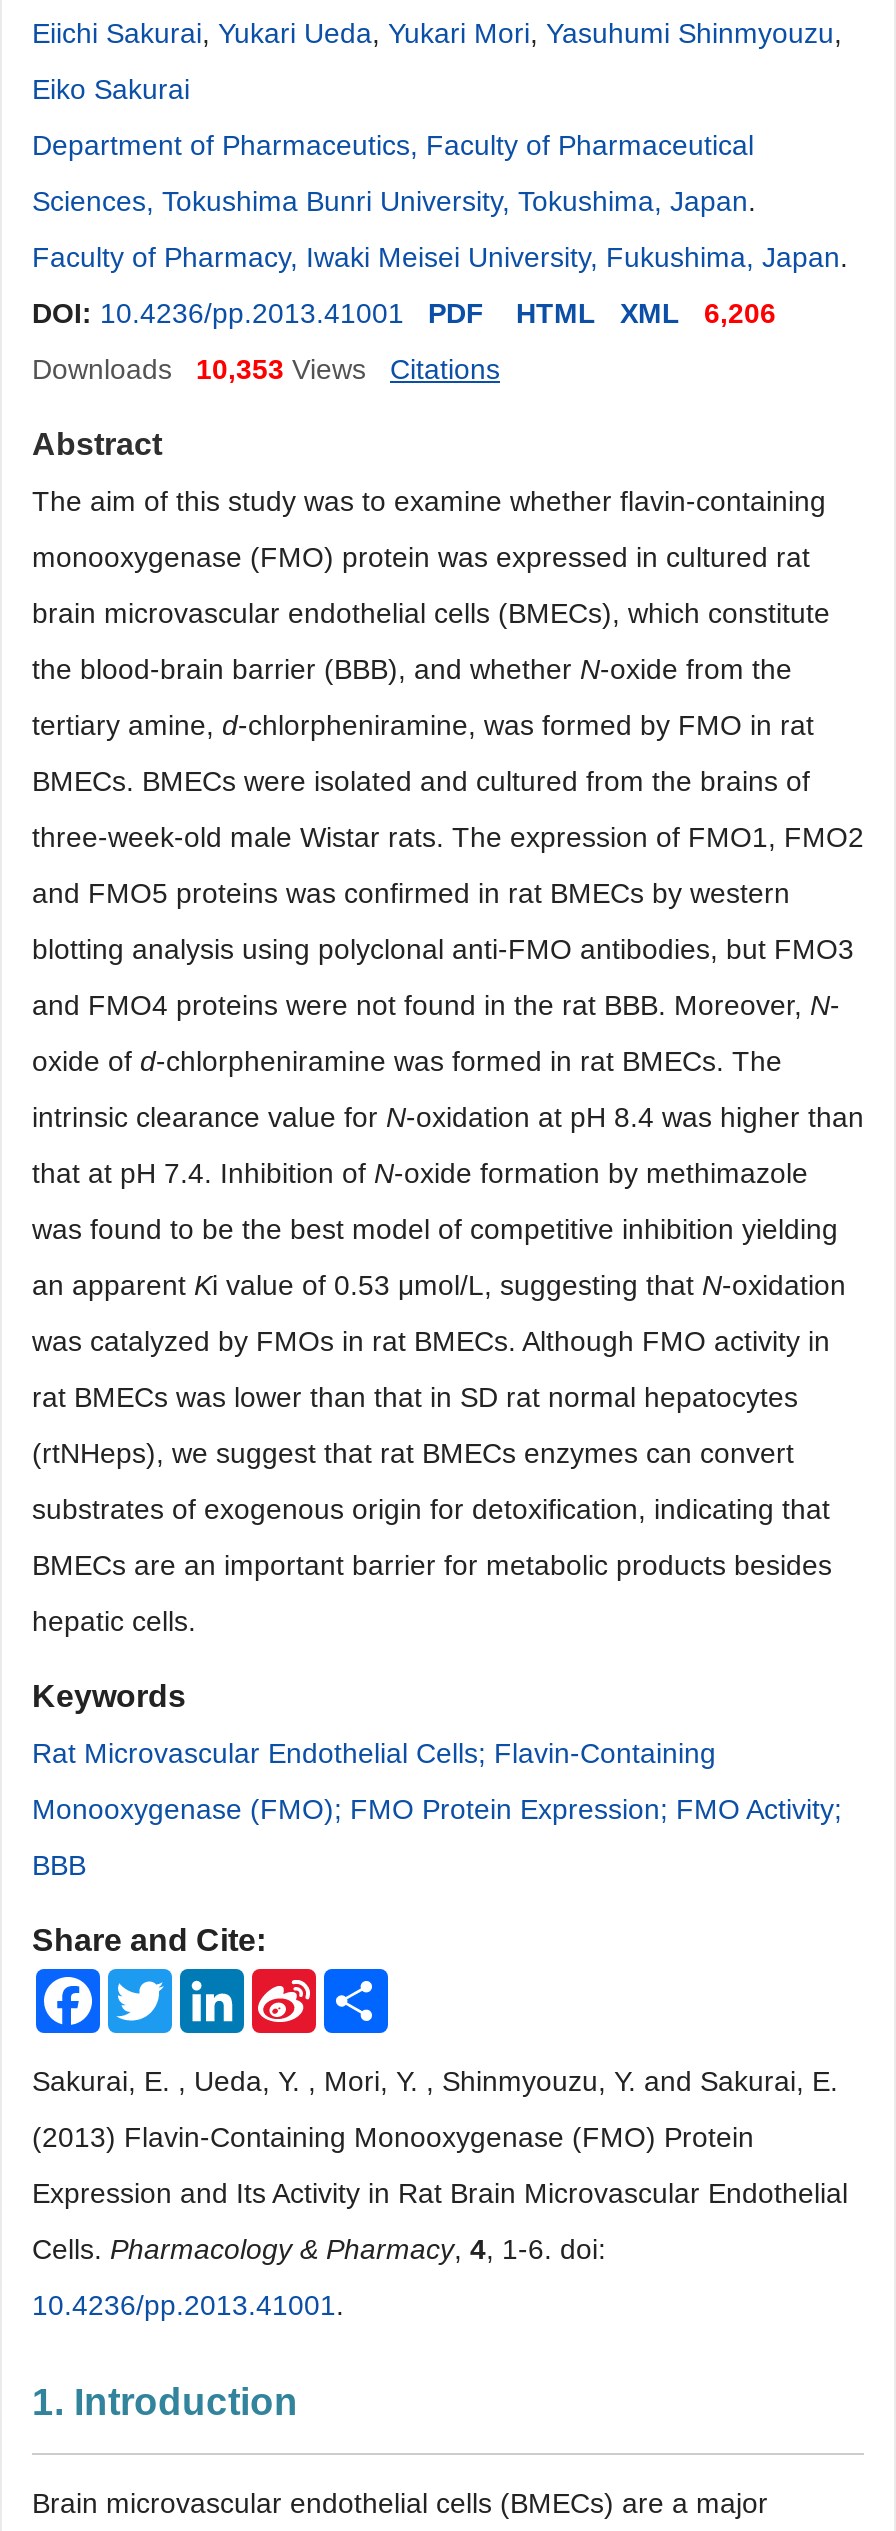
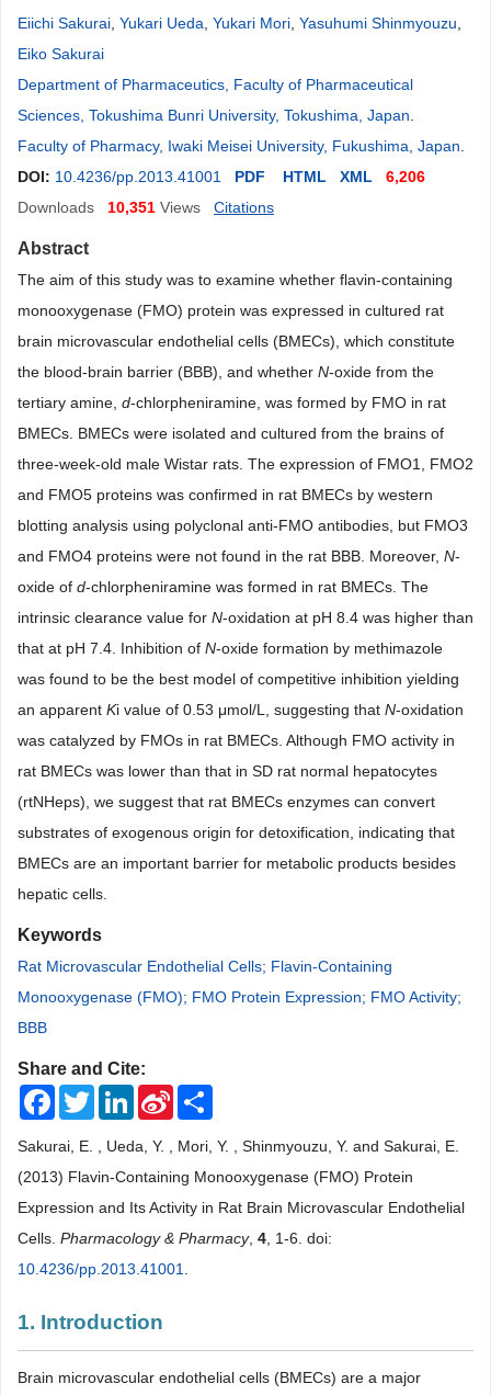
- Downloads 10,353 Views
+ Downloads 10,351 Views
